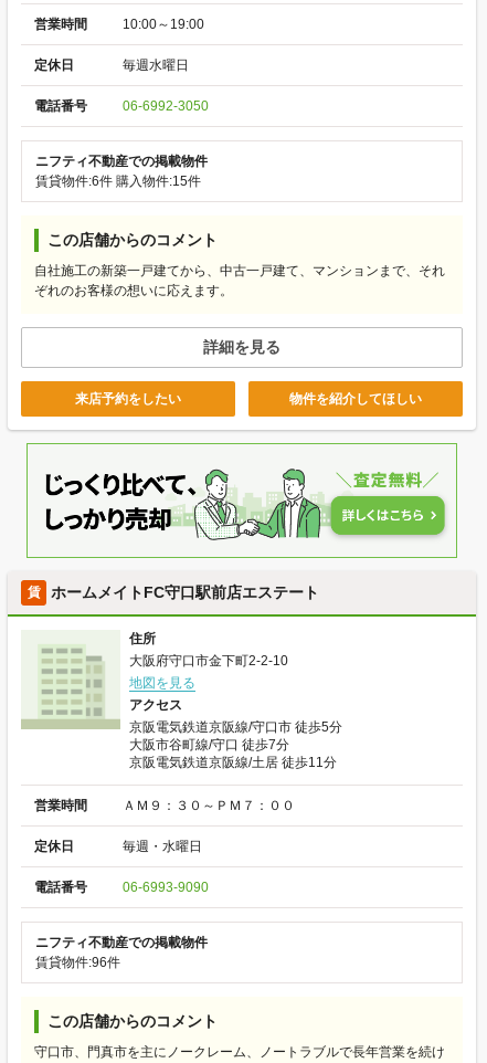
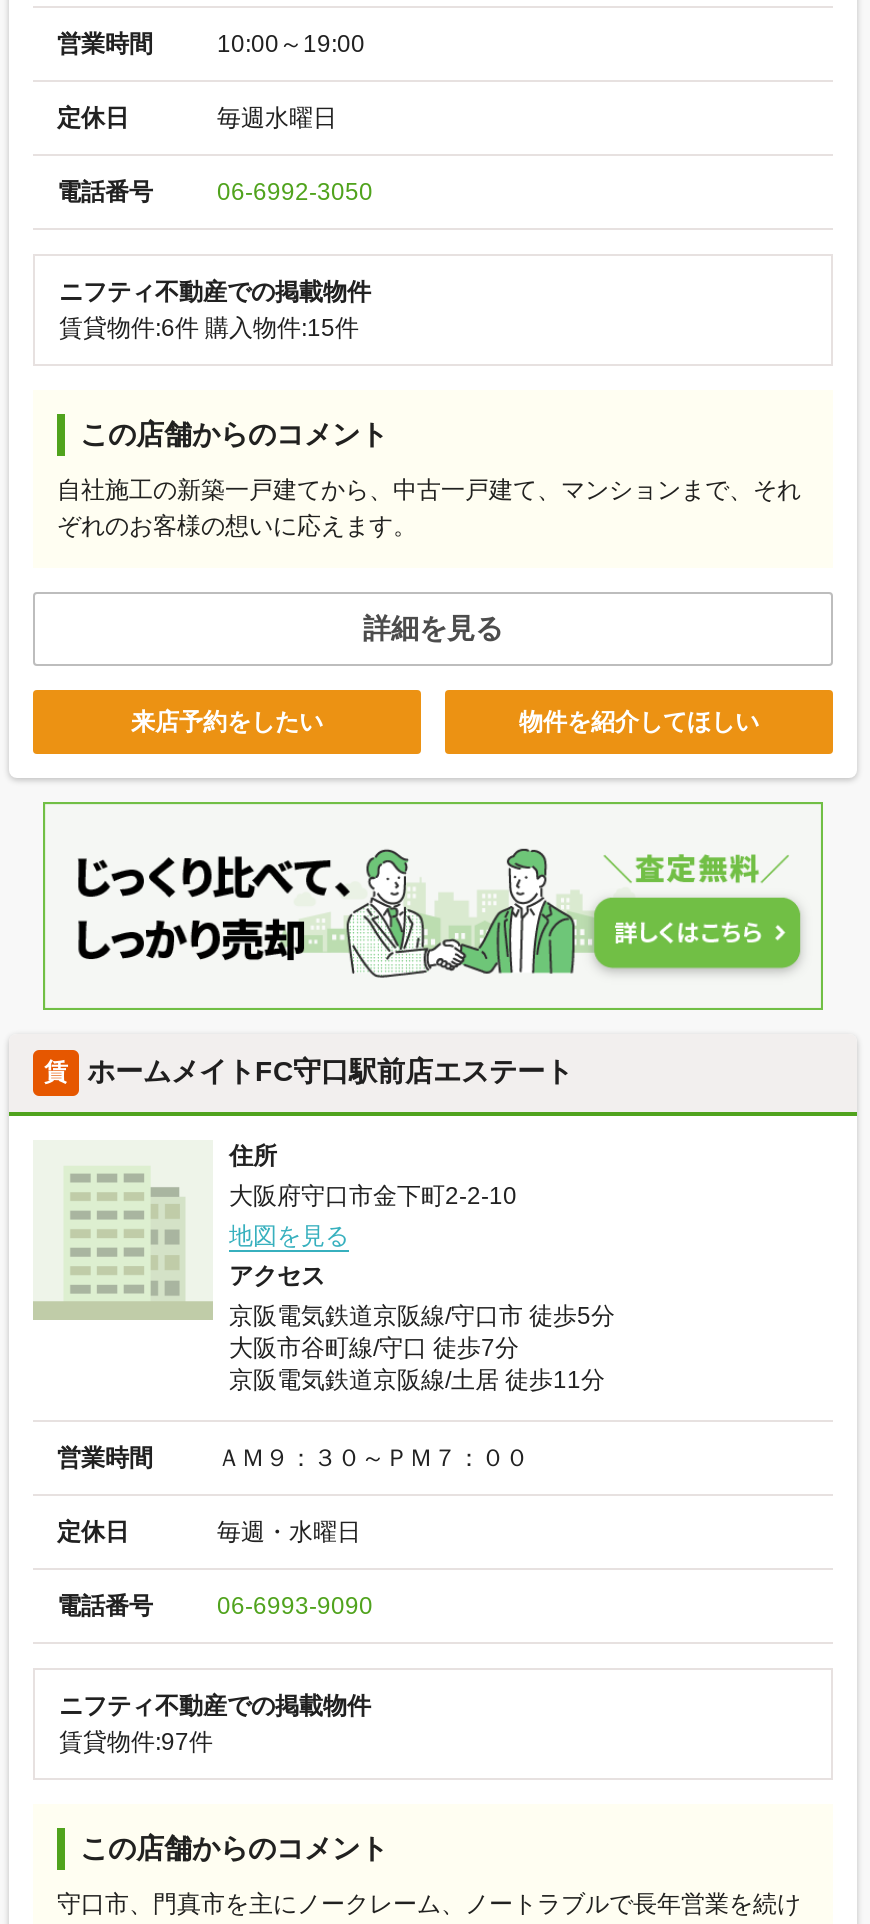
- 賃貸物件:96件
+ 賃貸物件:97件
